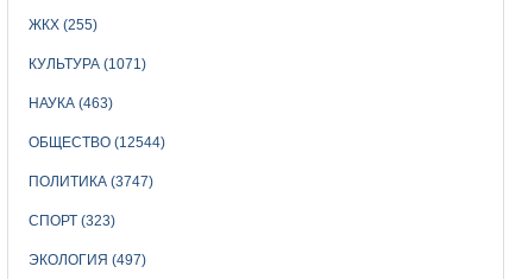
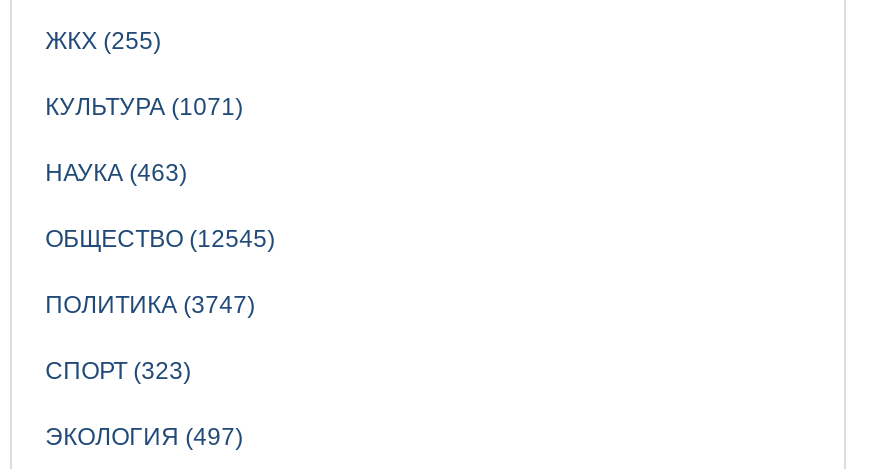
- ОБЩЕСТВО (12544)
+ ОБЩЕСТВО (12545)
